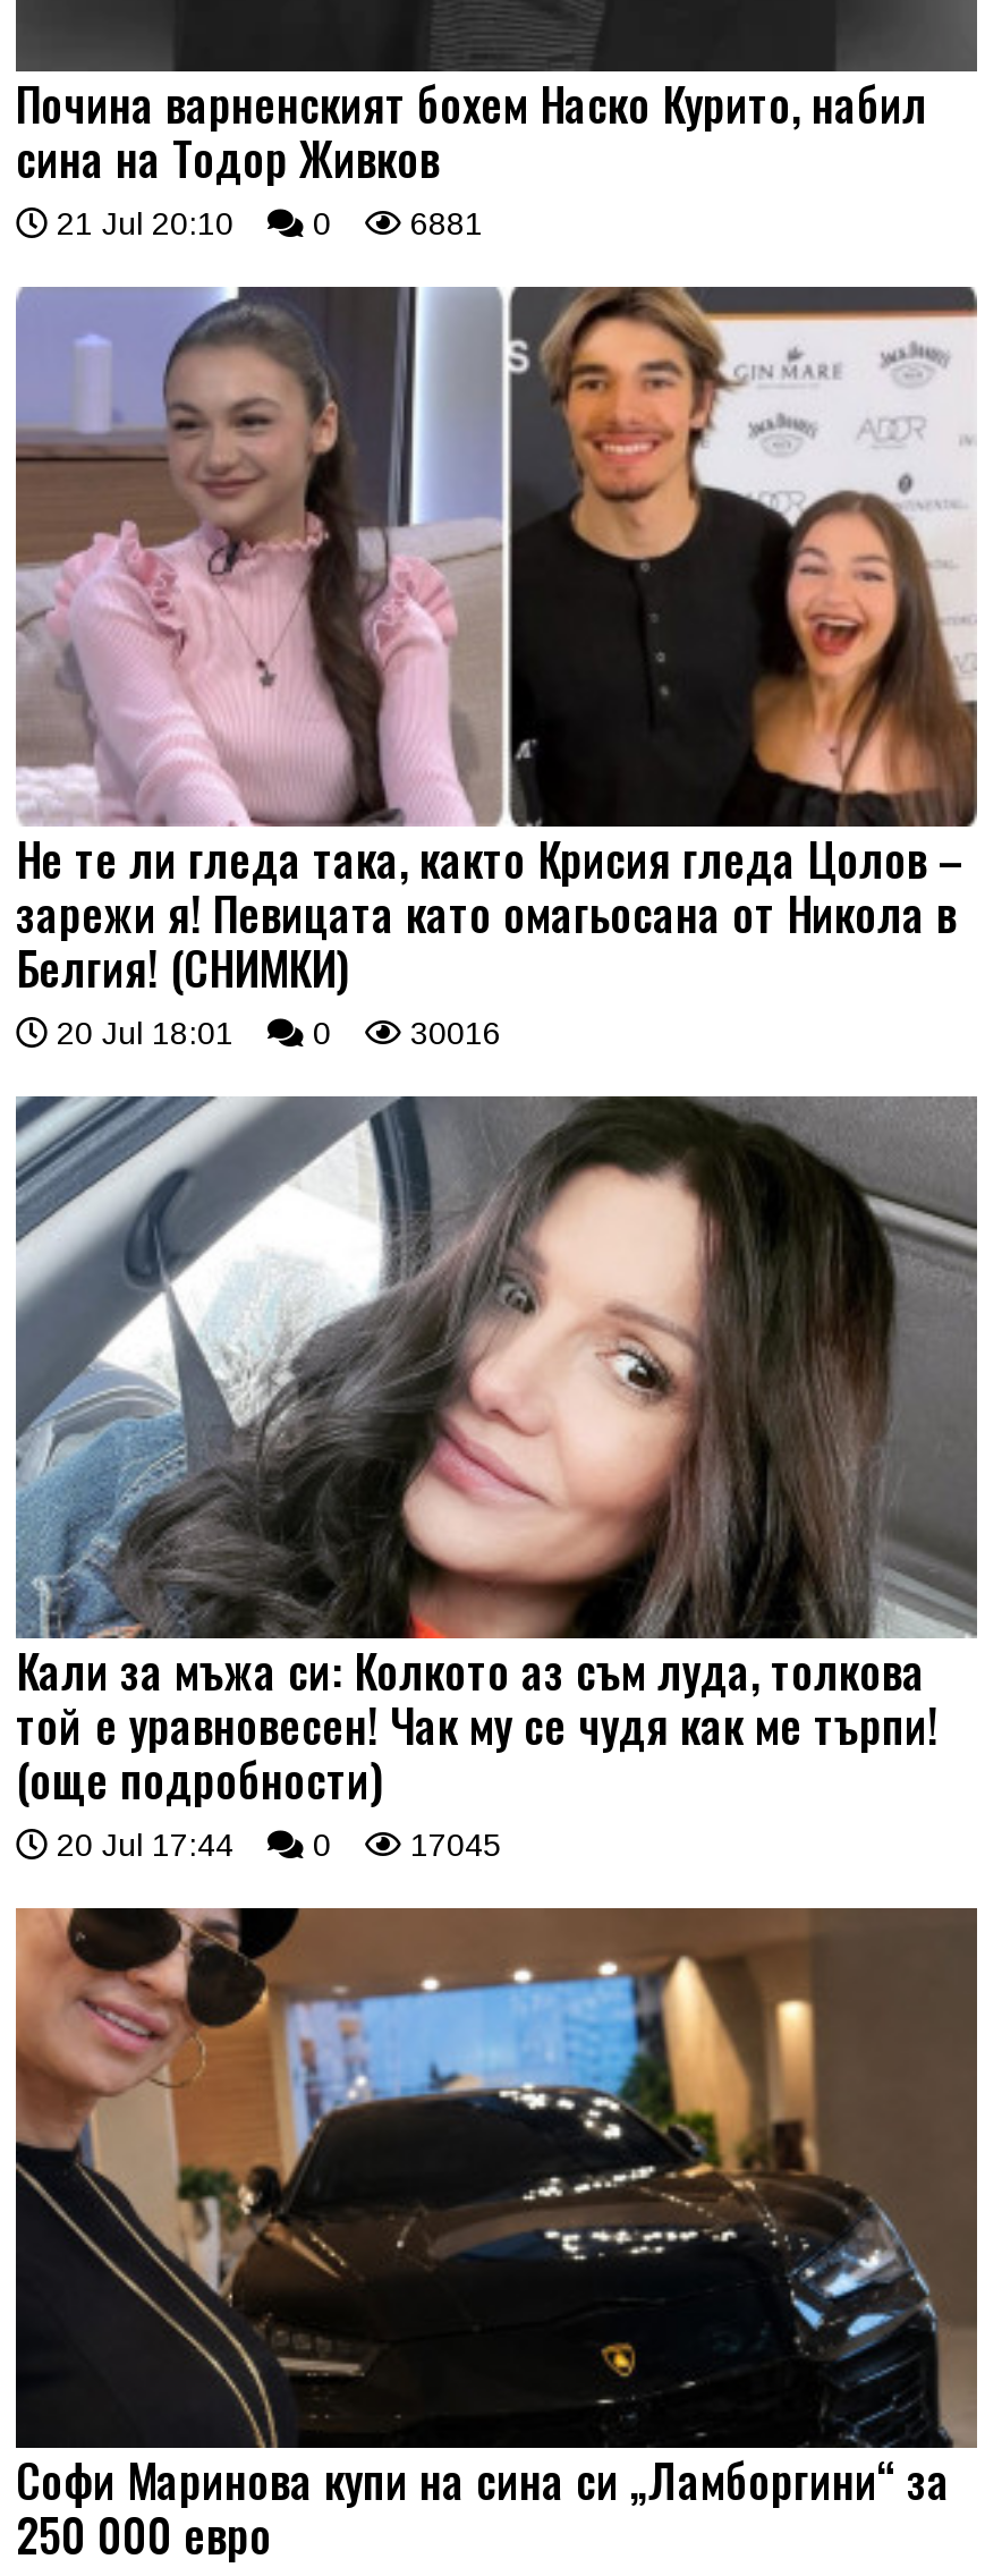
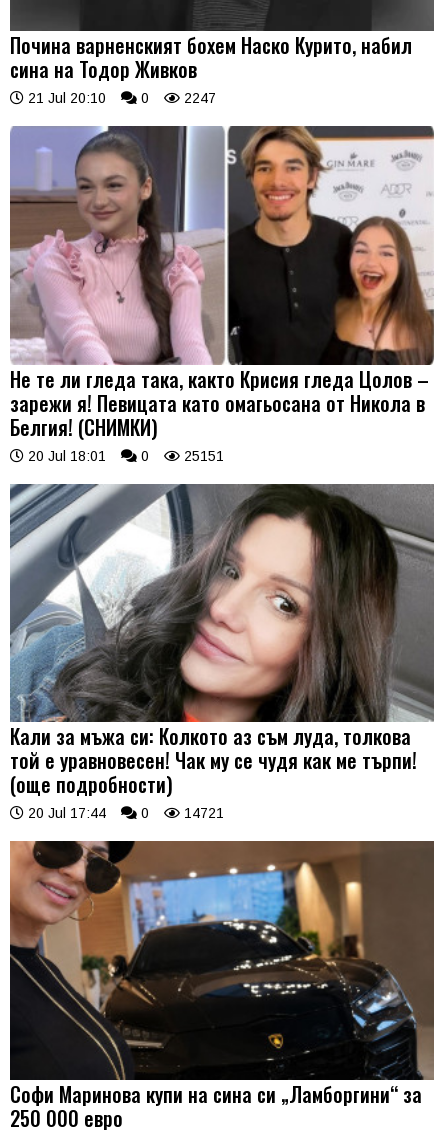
- 21 Jul 20:10 0 6881
+ 21 Jul 20:10 0 2247

- 20 Jul 18:01 0 30016
+ 20 Jul 18:01 0 25151

- 20 Jul 17:44 0 17045
+ 20 Jul 17:44 0 14721
